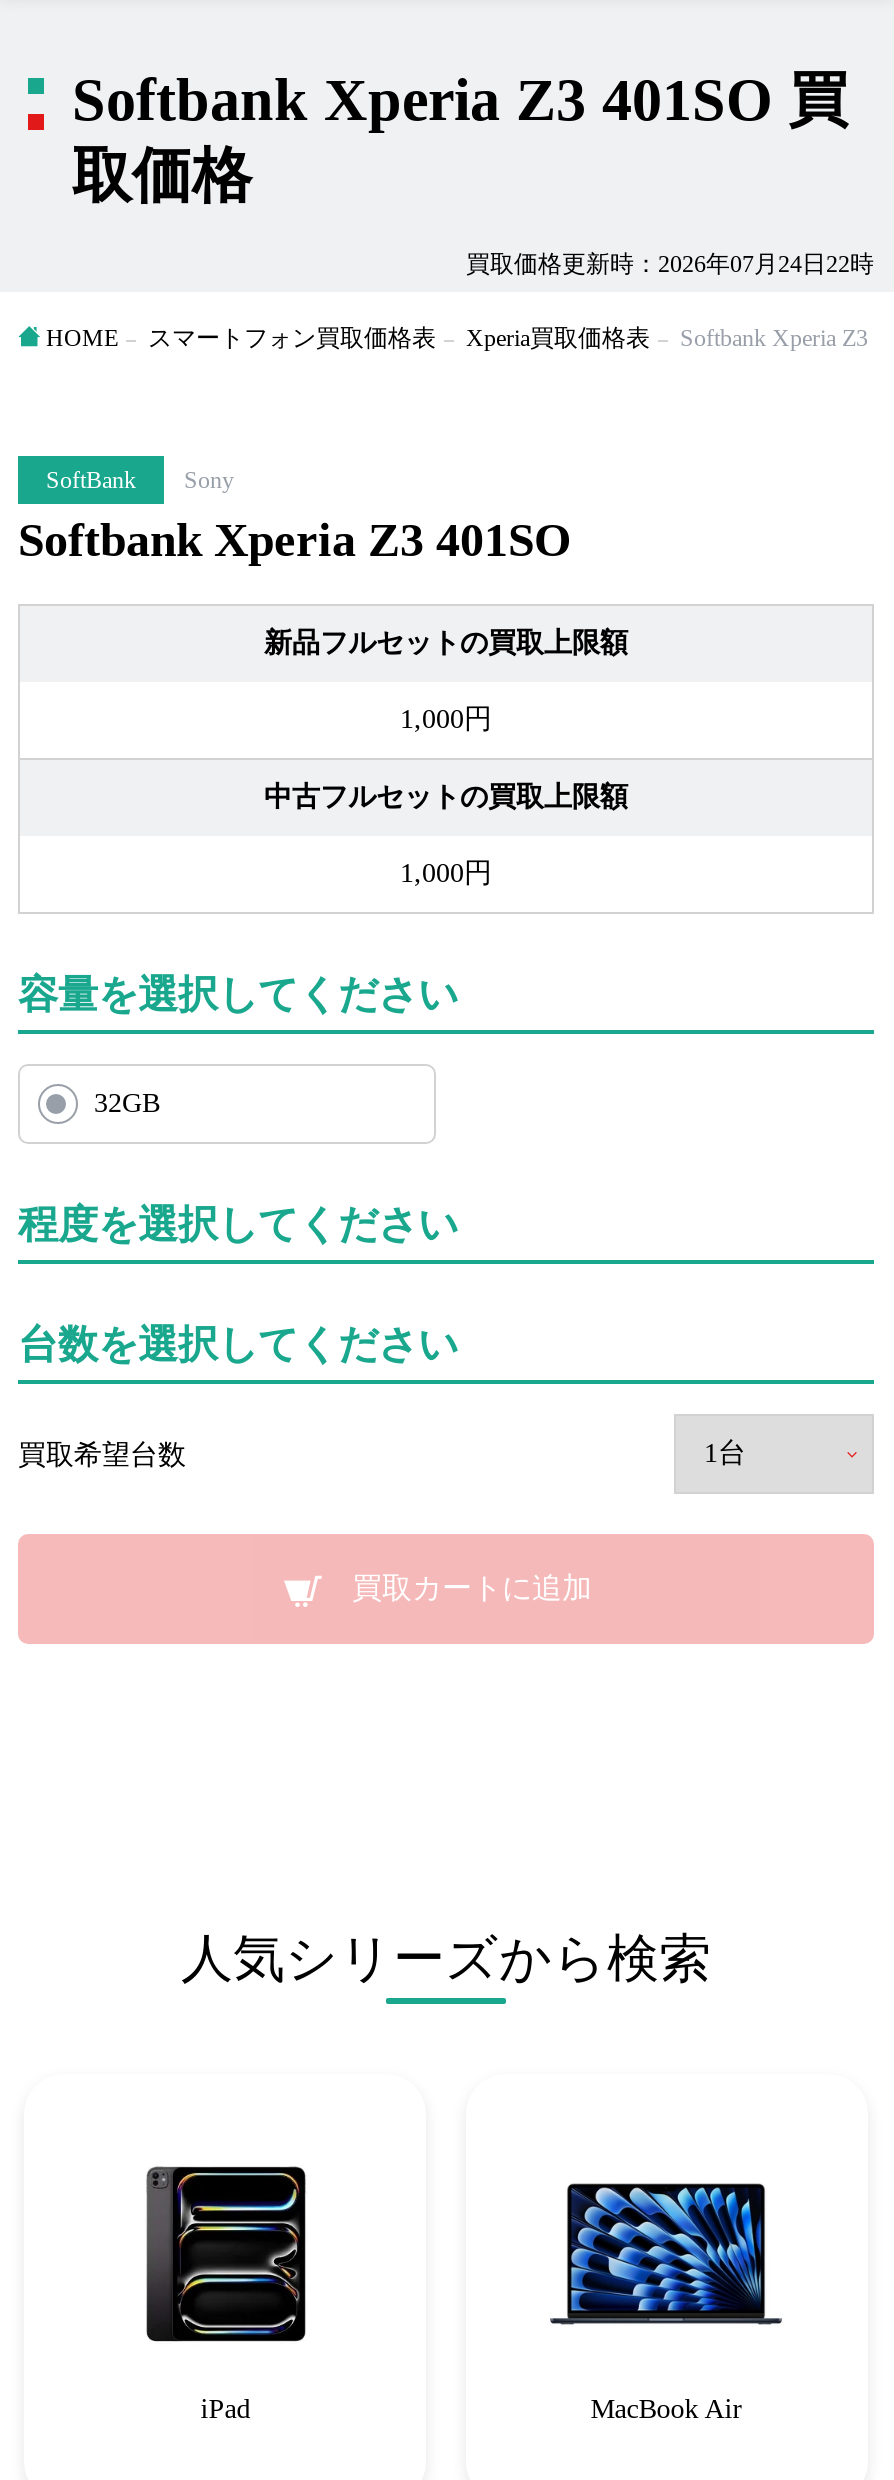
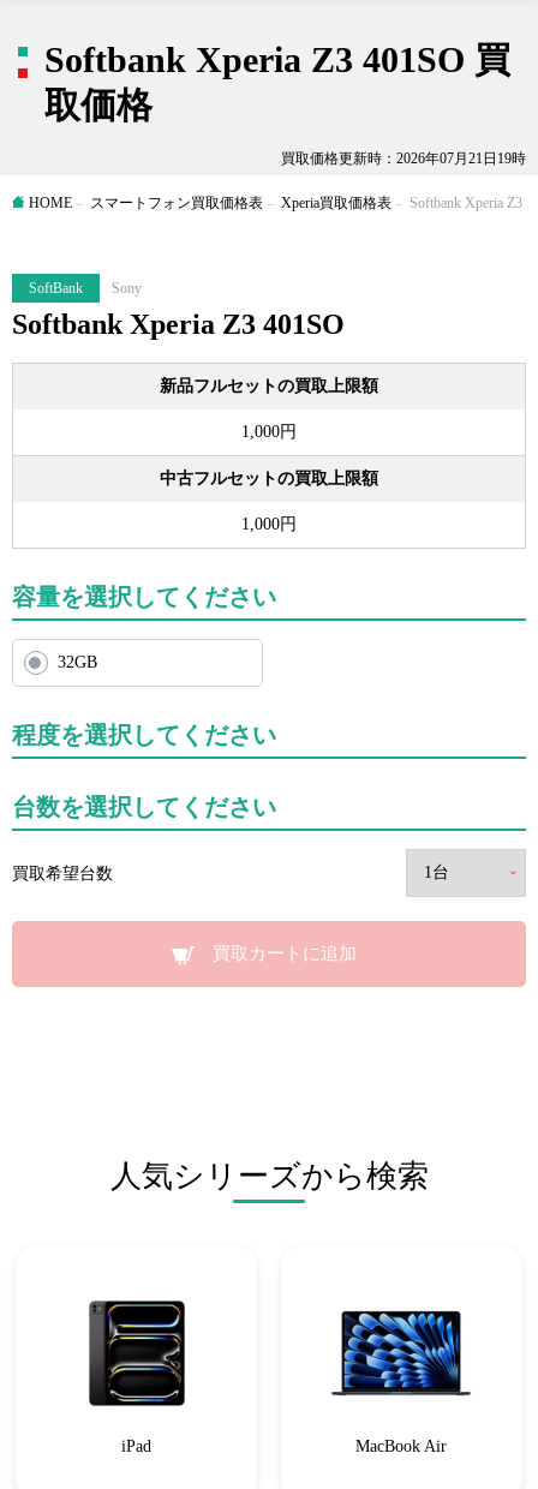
- 買取価格更新時：2026年07月24日22時
+ 買取価格更新時：2026年07月21日19時
